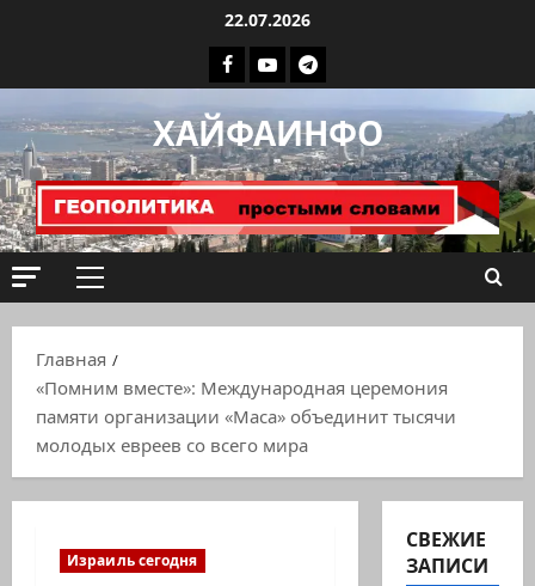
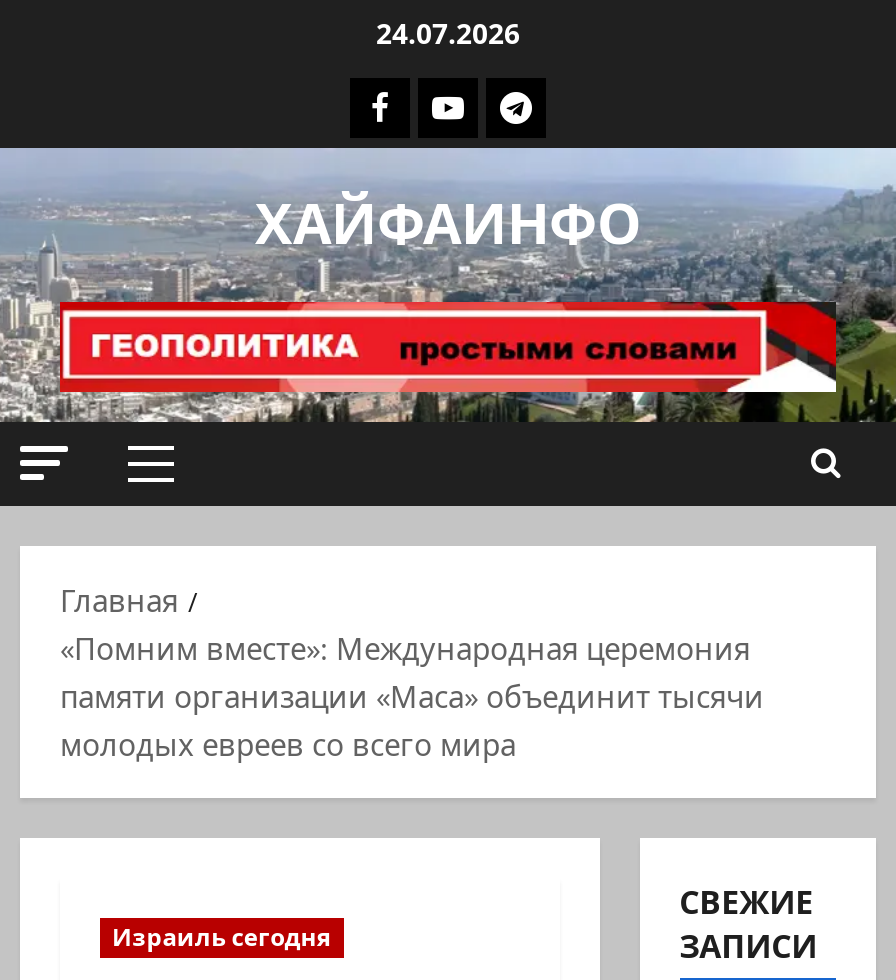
- 22.07.2026
+ 24.07.2026
